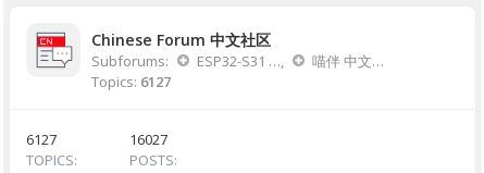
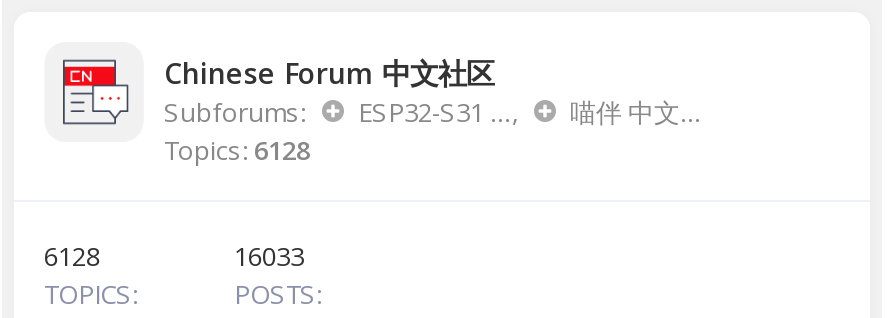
- Topics: 6127
+ Topics: 6128

- 6127
+ 6128

- 16027
+ 16033
